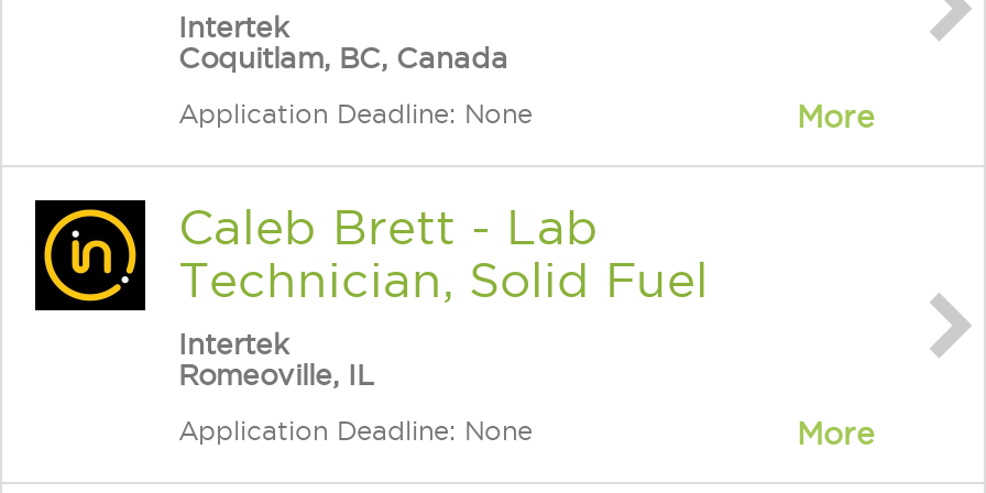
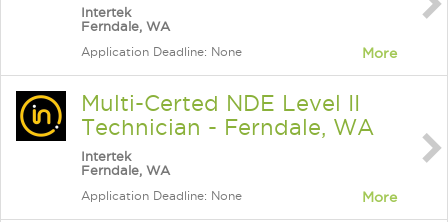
- Coquitlam, BC, Canada
+ Ferndale, WA

- Caleb Brett - Lab
- Technician, Solid Fuel
+ Multi-Certed NDE Level II
+ Technician - Ferndale, WA

- Romeoville, IL
+ Ferndale, WA
